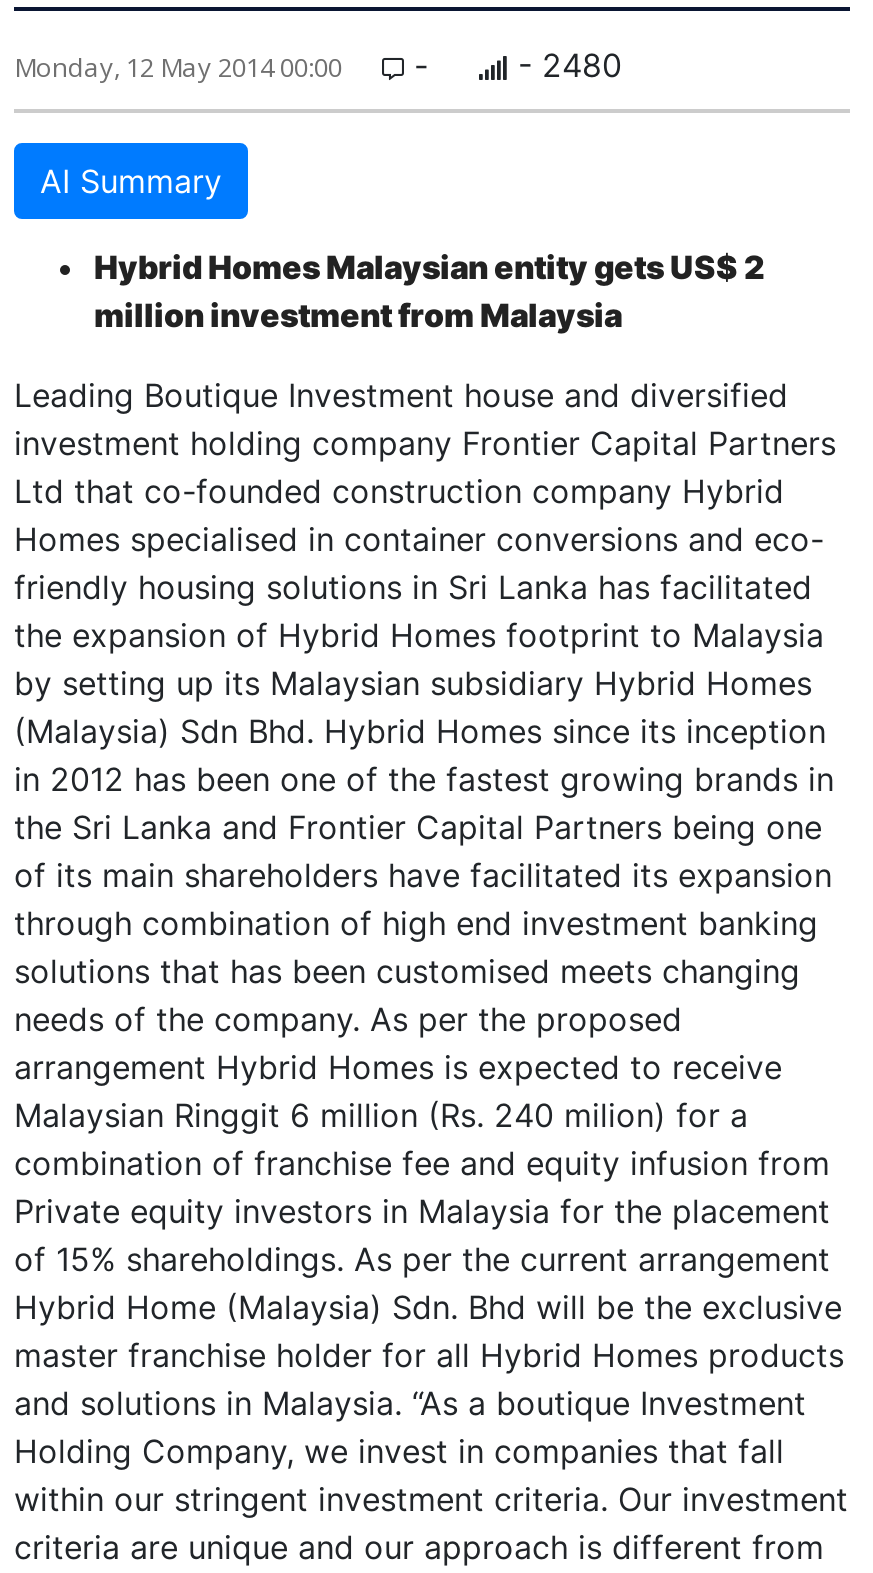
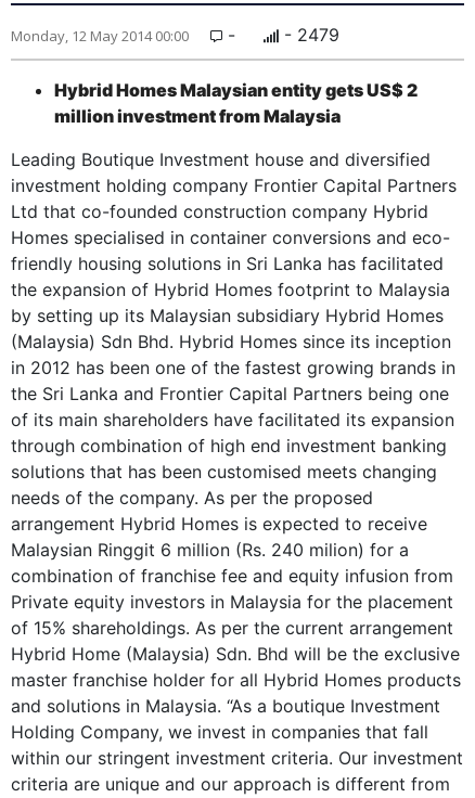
- - 2480
- AI Summary
+ - 2479
